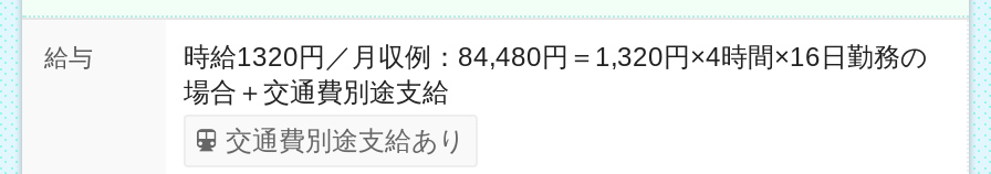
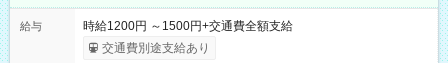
- 時給1320円／月収例：84,480円＝1,320円×4時間×16日勤務の
- 場合＋交通費別途支給
+ 時給1200円 ～1500円+交通費全額支給
